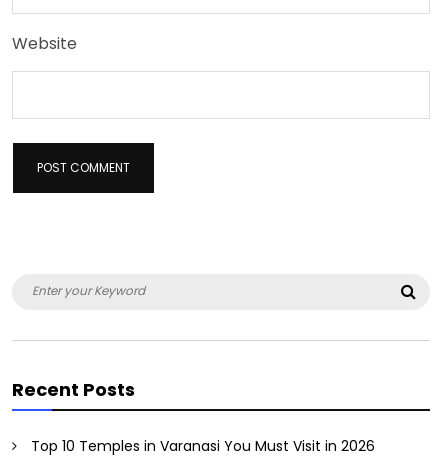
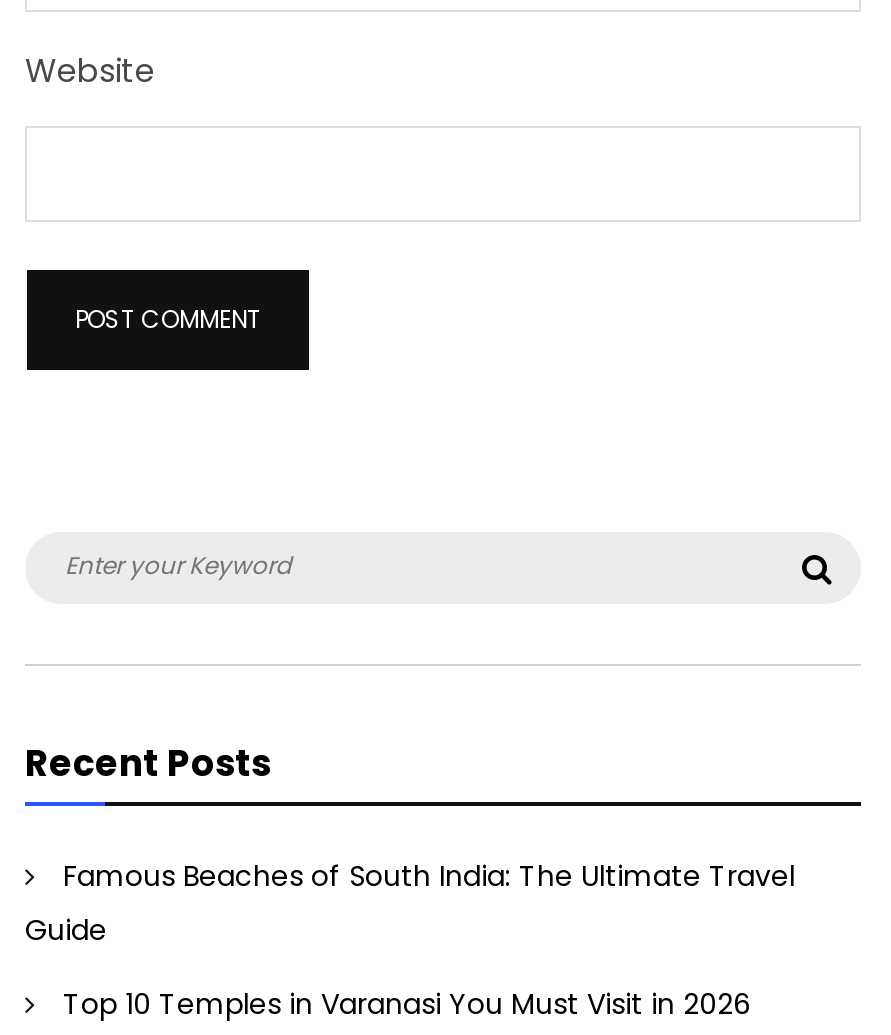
+ Famous Beaches of South India: The Ultimate Travel
+ Guide
